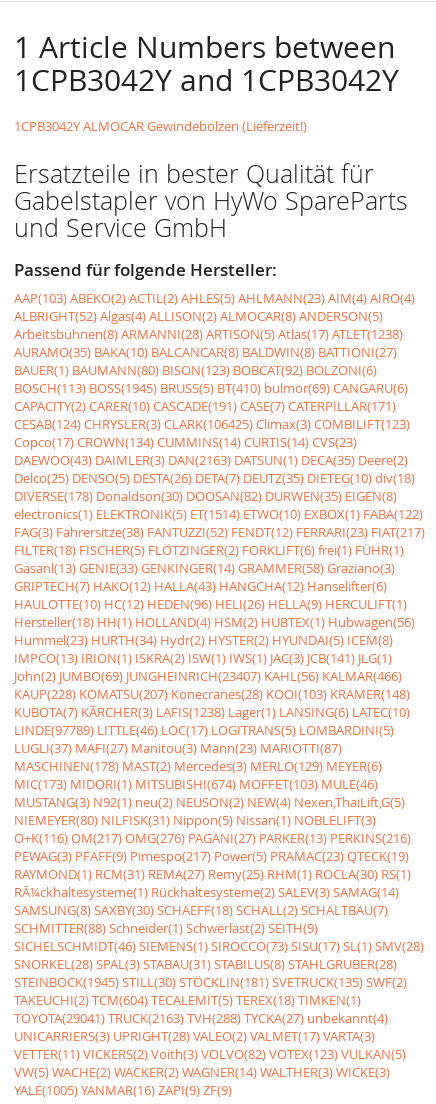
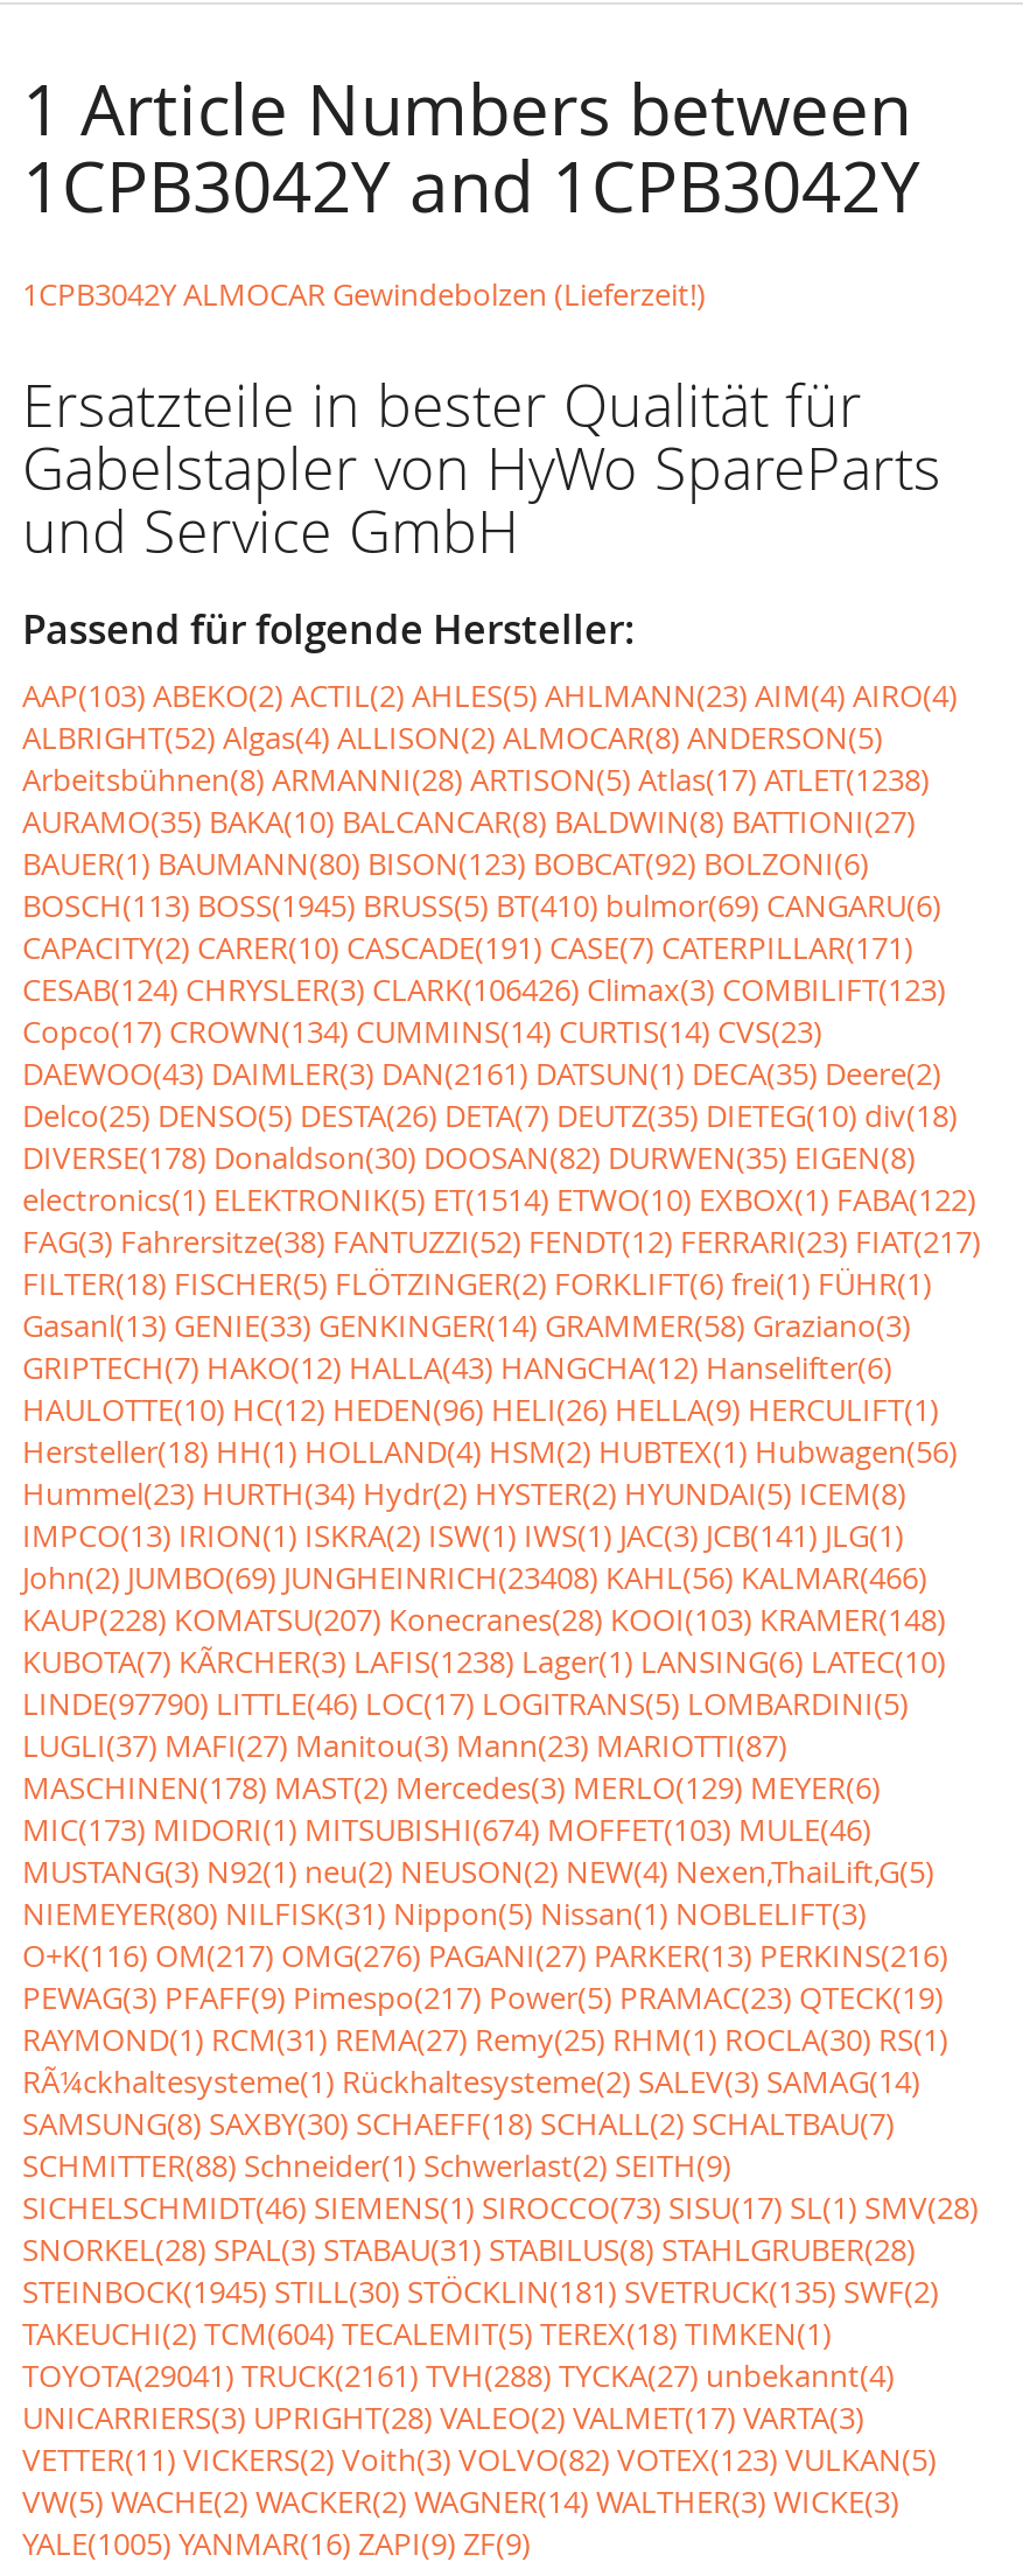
- CESAB(124) CHRYSLER(3) CLARK(106425) Climax(3) COMBILIFT(123)
+ CESAB(124) CHRYSLER(3) CLARK(106426) Climax(3) COMBILIFT(123)

- DAEWOO(43) DAIMLER(3) DAN(2163) DATSUN(1) DECA(35) Deere(2)
+ DAEWOO(43) DAIMLER(3) DAN(2161) DATSUN(1) DECA(35) Deere(2)

- John(2) JUMBO(69) JUNGHEINRICH(23407) KAHL(56) KALMAR(466)
+ John(2) JUMBO(69) JUNGHEINRICH(23408) KAHL(56) KALMAR(466)

- LINDE(97789) LITTLE(46) LOC(17) LOGITRANS(5) LOMBARDINI(5)
+ LINDE(97790) LITTLE(46) LOC(17) LOGITRANS(5) LOMBARDINI(5)

- TOYOTA(29041) TRUCK(2163) TVH(288) TYCKA(27) unbekannt(4)
+ TOYOTA(29041) TRUCK(2161) TVH(288) TYCKA(27) unbekannt(4)
